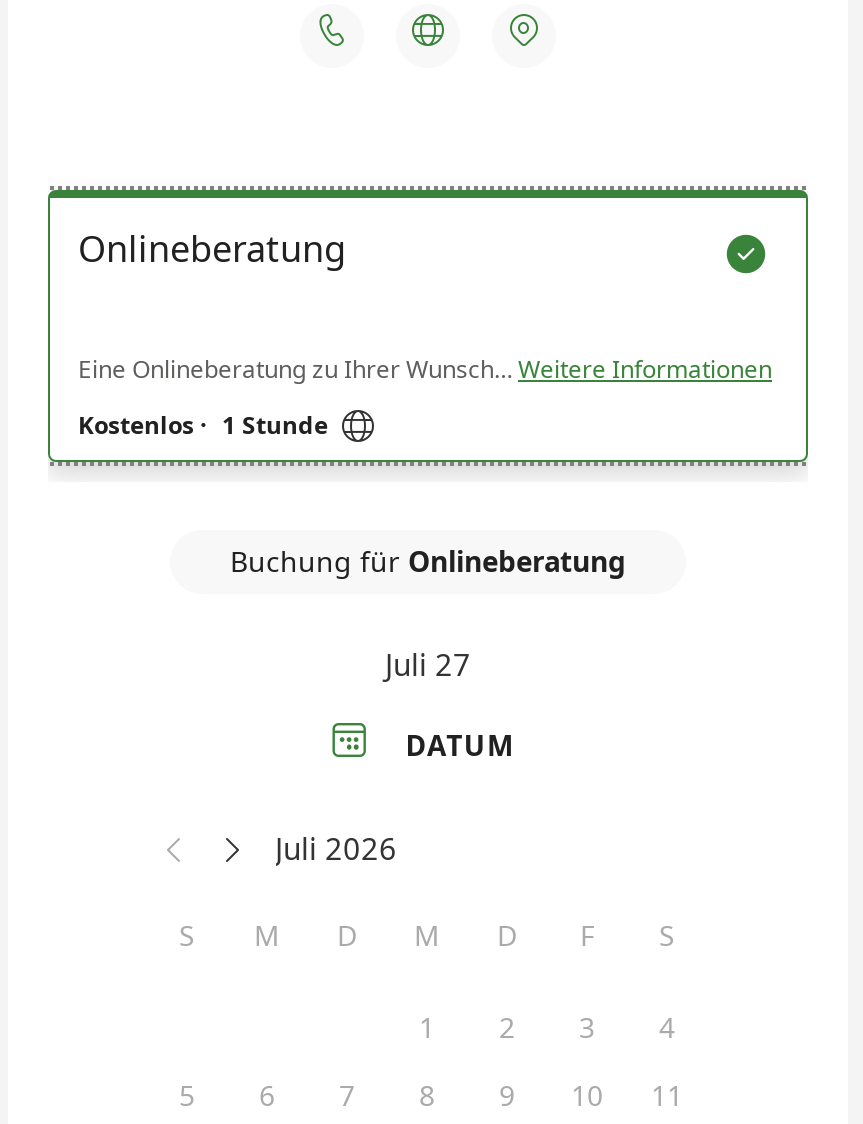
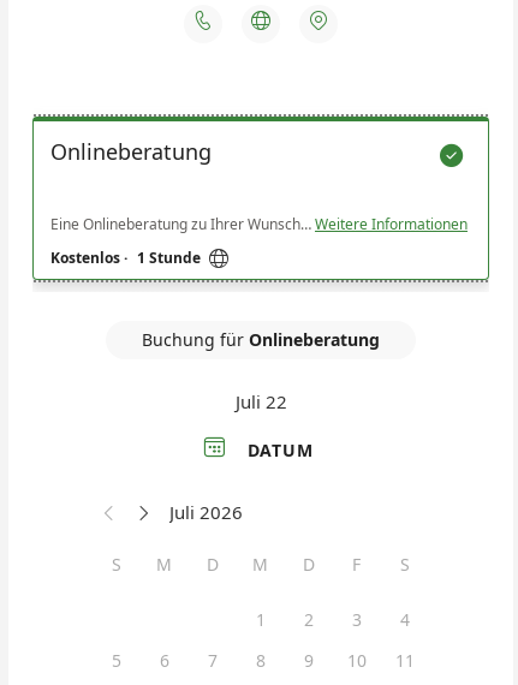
- Juli 27
+ Juli 22
